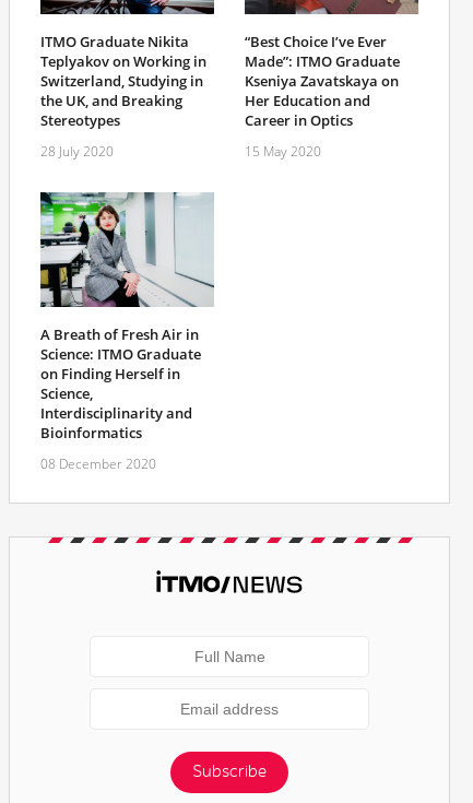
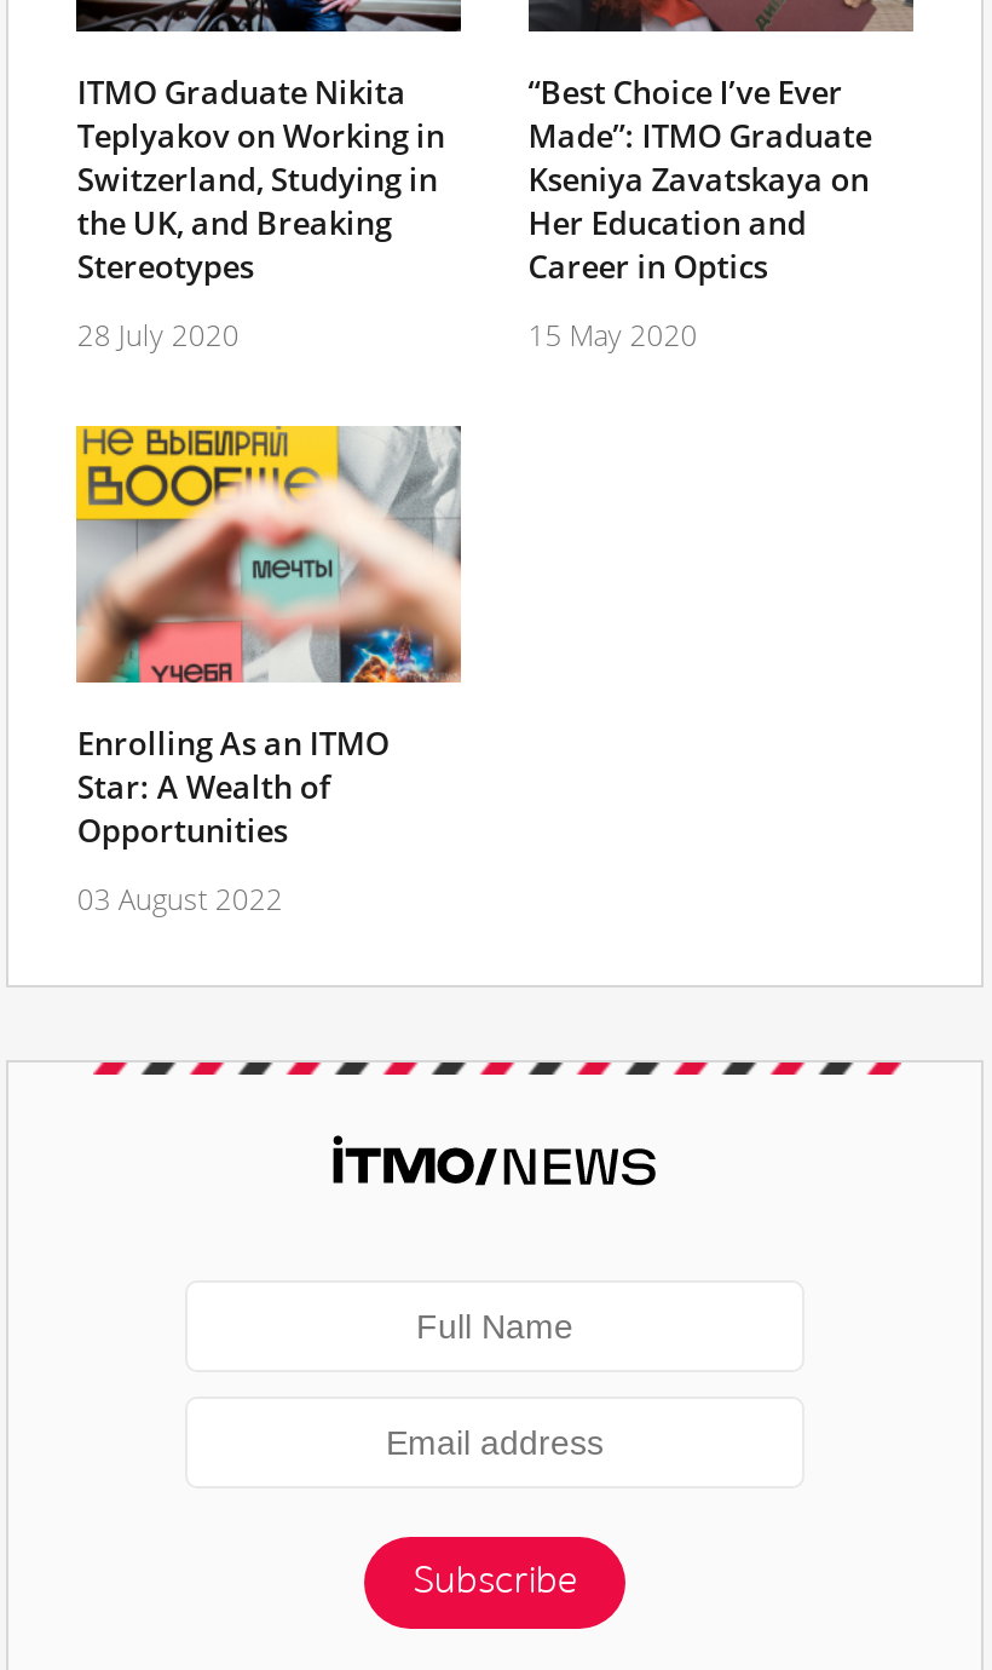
- [image]
+ [image]

- A Breath of Fresh Air in
- Science: ITMO Graduate
- on Finding Herself in
- Science,
- Interdisciplinarity and
- Bioinformatics
+ Enrolling As an ITMO
+ Star: A Wealth of
+ Opportunities

- 08 December 2020
+ 03 August 2022
